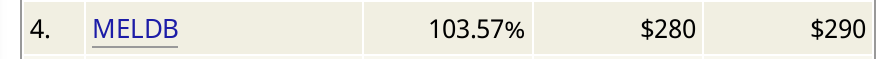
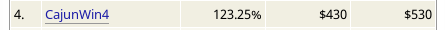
- MELDB
- 103.57%
- $280
- $290
+ CajunWin4
+ 123.25%
+ $430
+ $530
